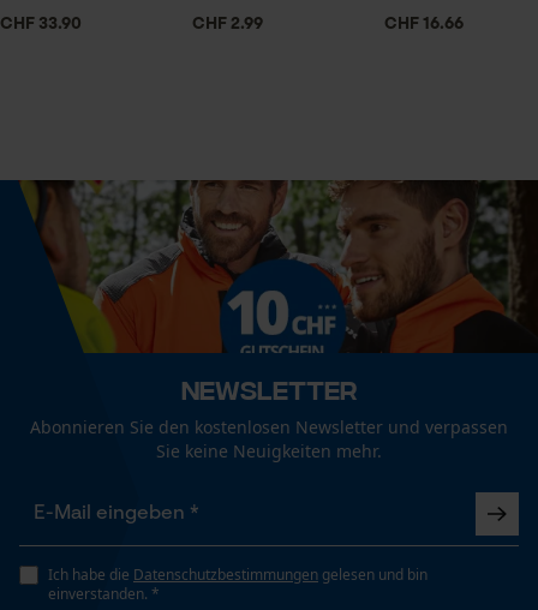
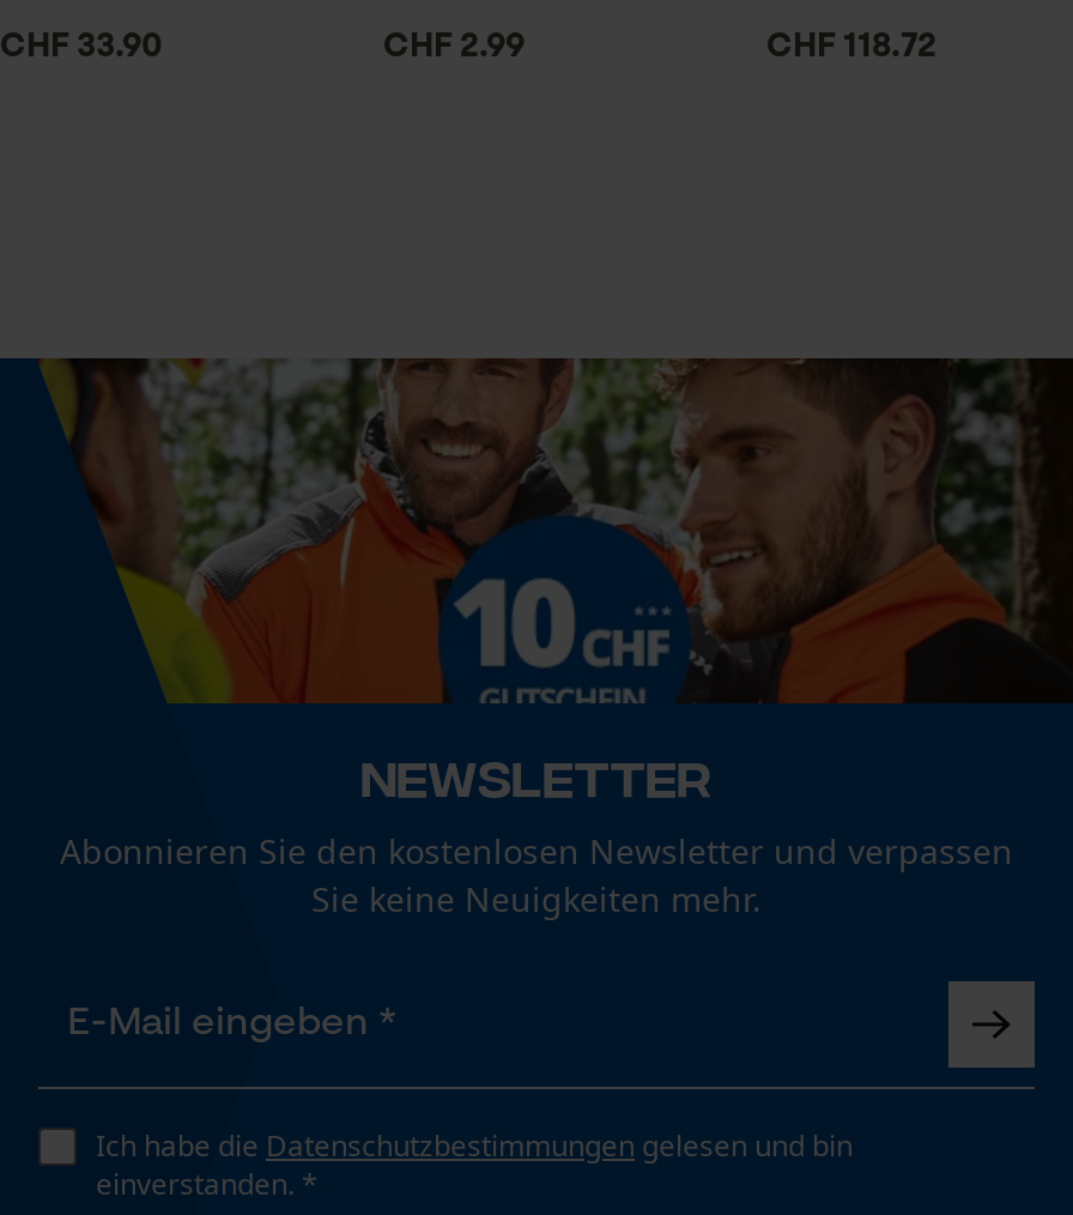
- CHF 16.66
+ CHF 118.72
